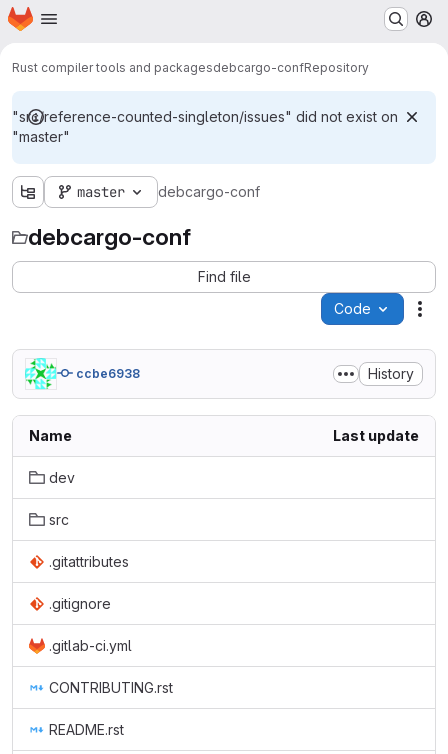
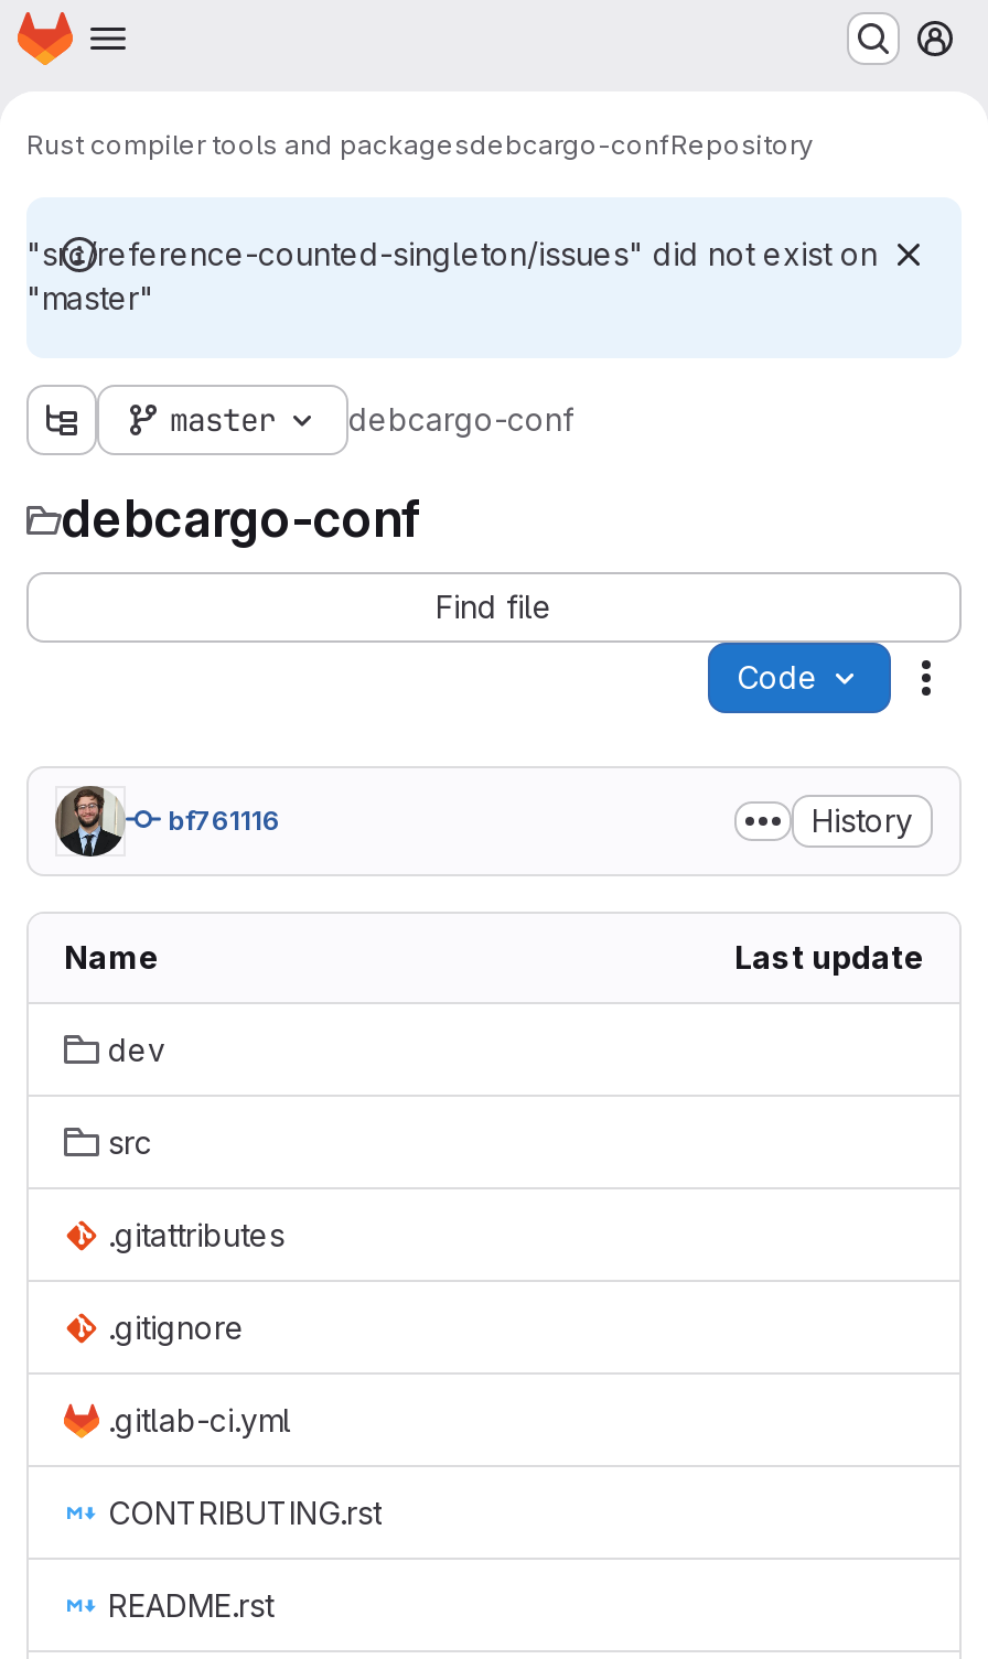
- [image]
- ccbe6938
+ [image]
+ bf761116
